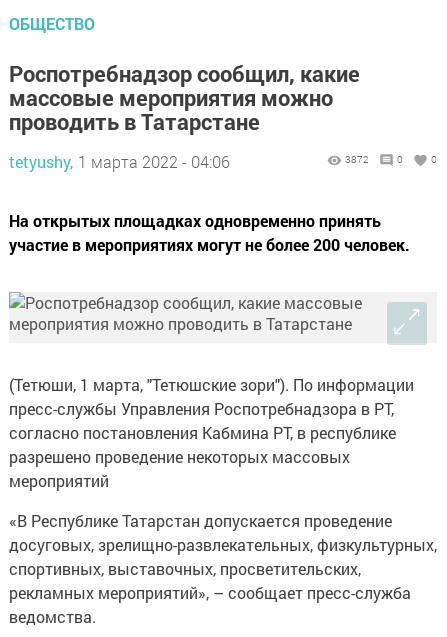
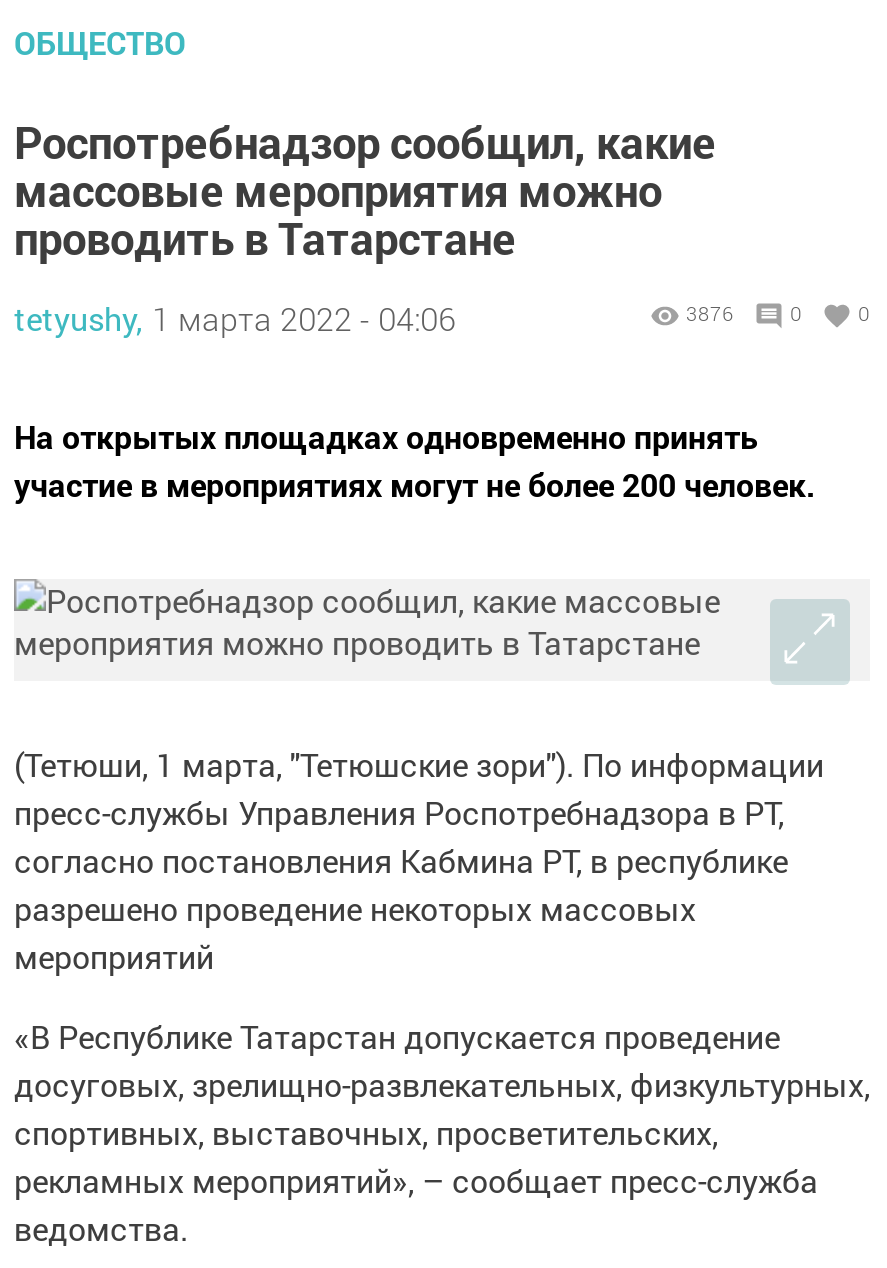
- 3872
+ 3876
